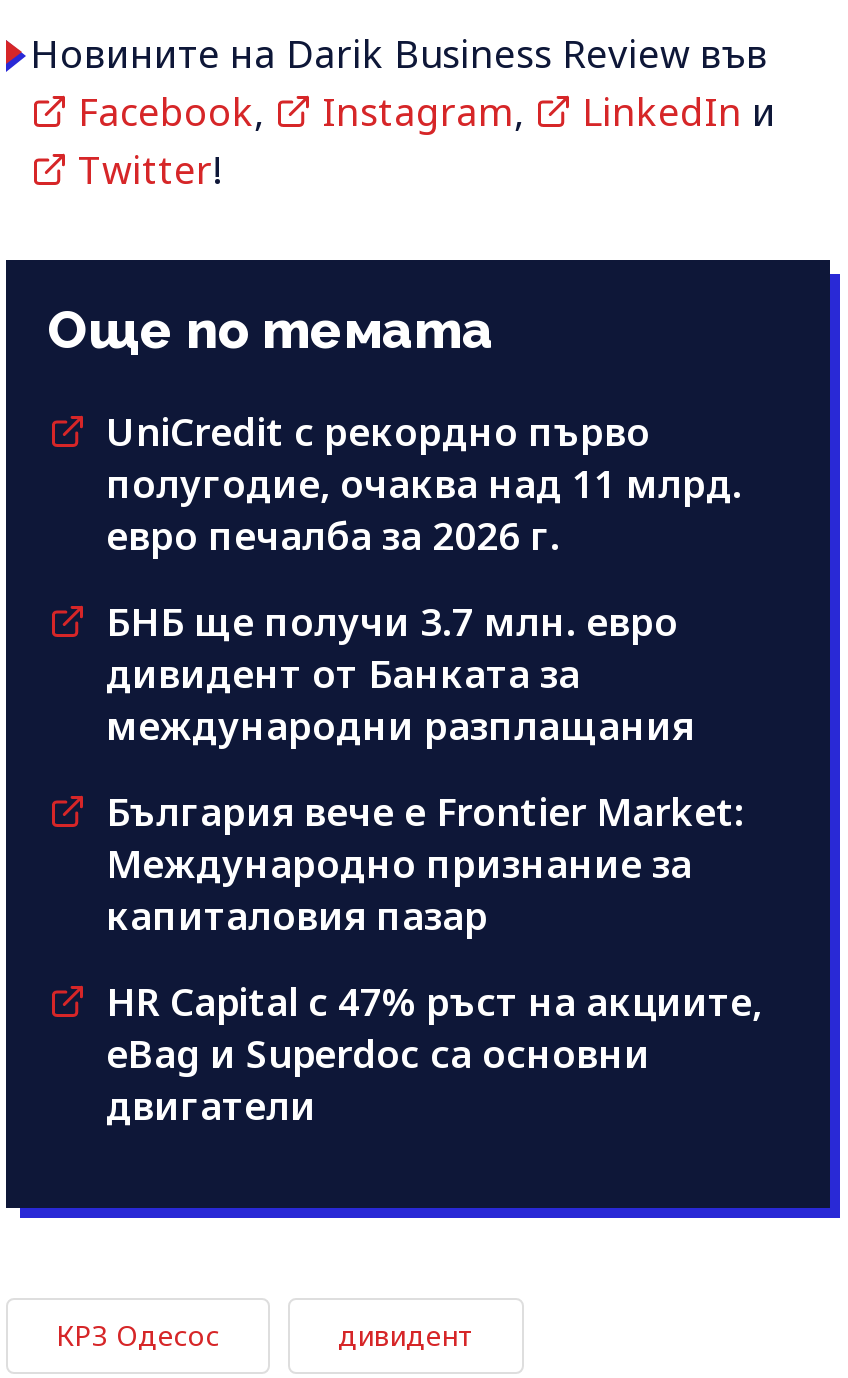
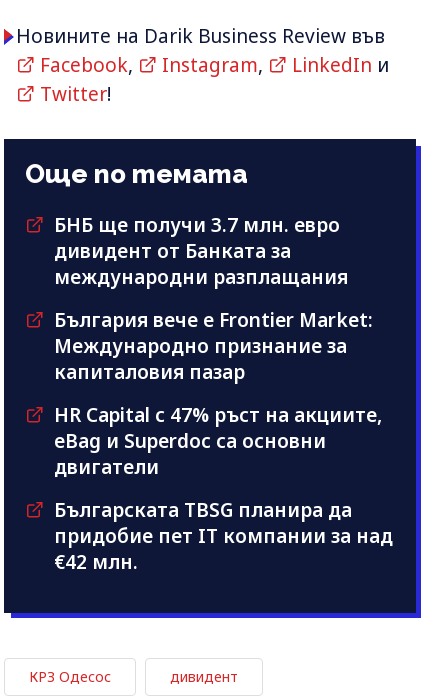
- UniCredit с рекордно първо
- полугодие, очаква над 11 млрд.
- евро печалба за 2026 г.

moved up: БНБ ще получи 3.7 млн. евро | дивидент от Банката за | международни разплащания | ... | eBag и Superdoc са основни | двигатели

+ Българската TBSG планира да
+ придобие пет IT компании за над
+ €42 млн.
